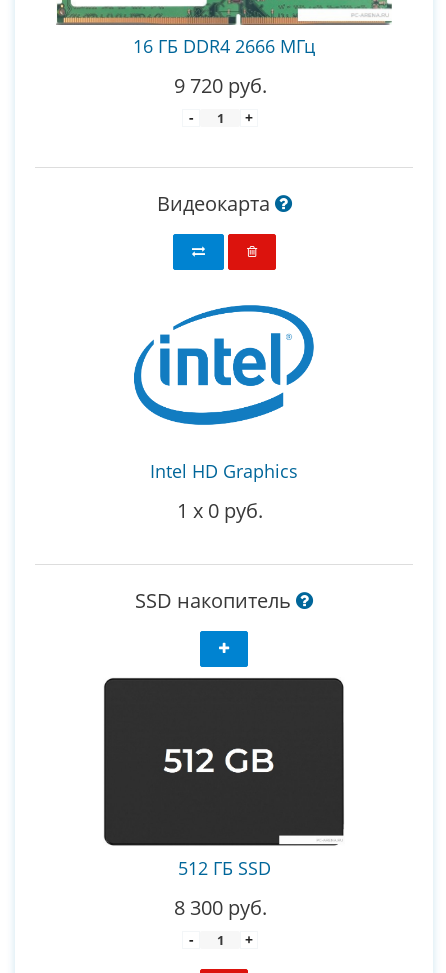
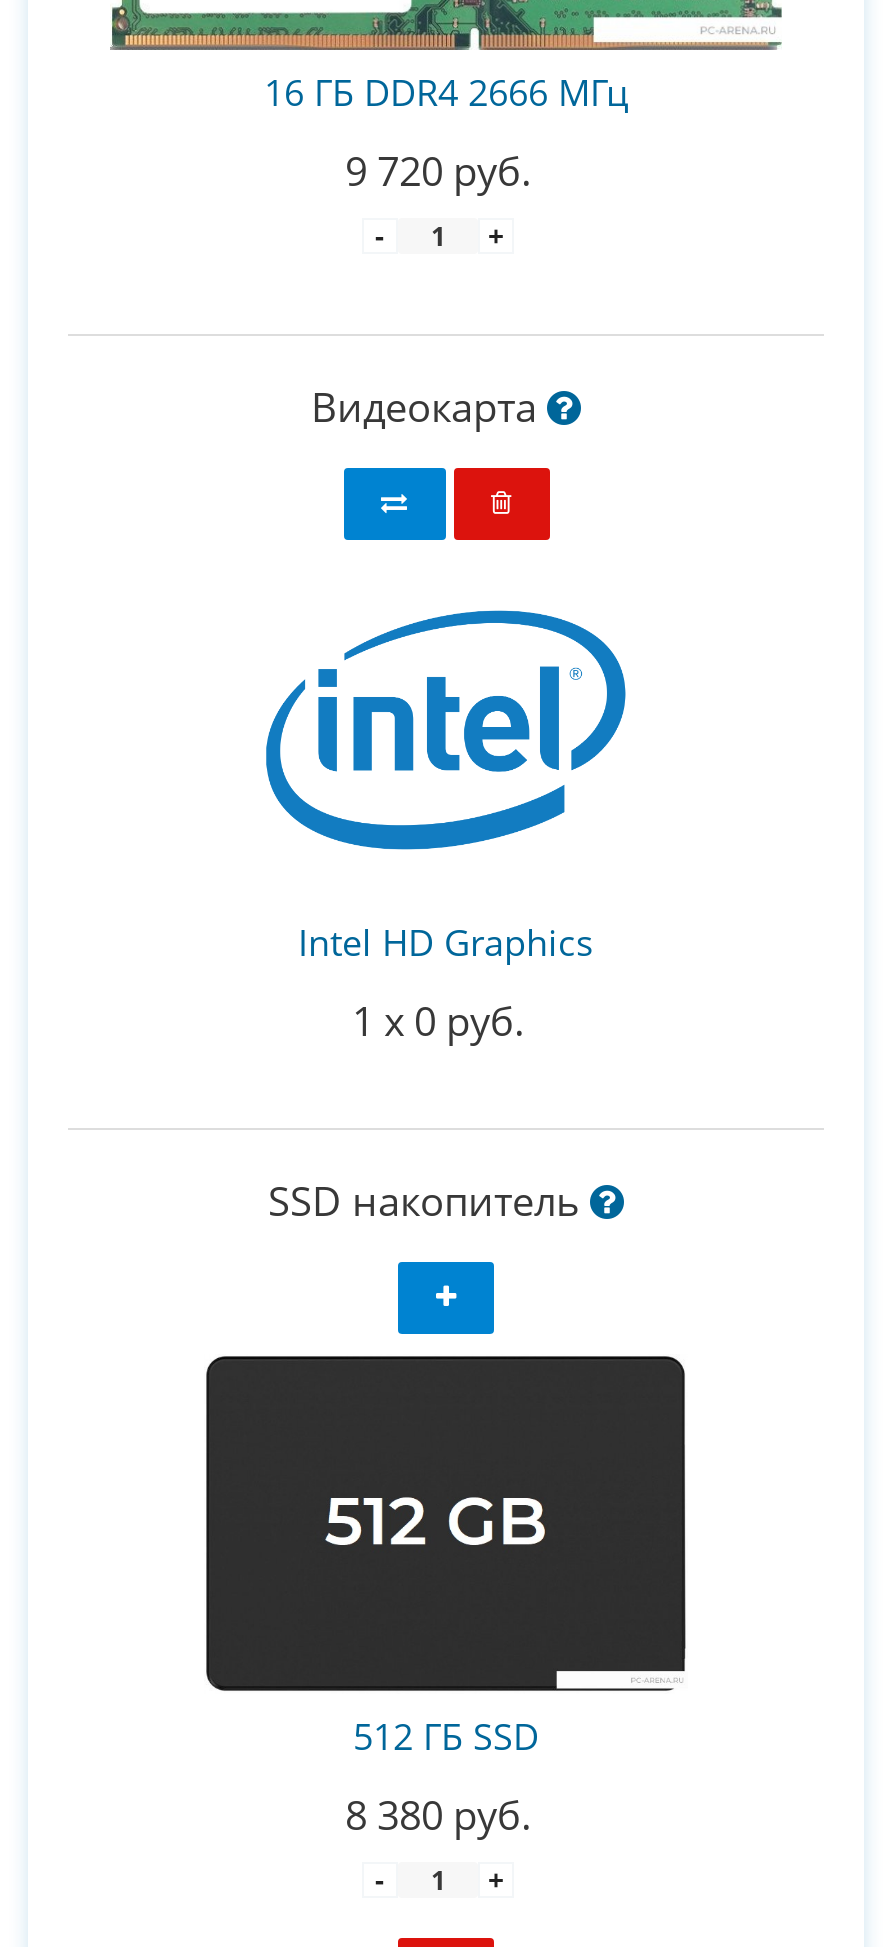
- 8 300 руб.
+ 8 380 руб.
